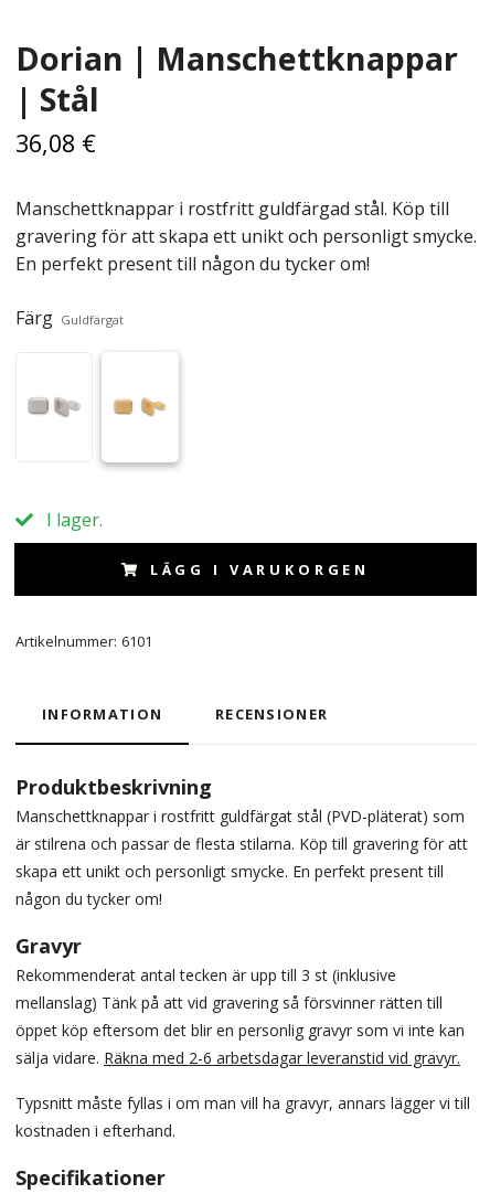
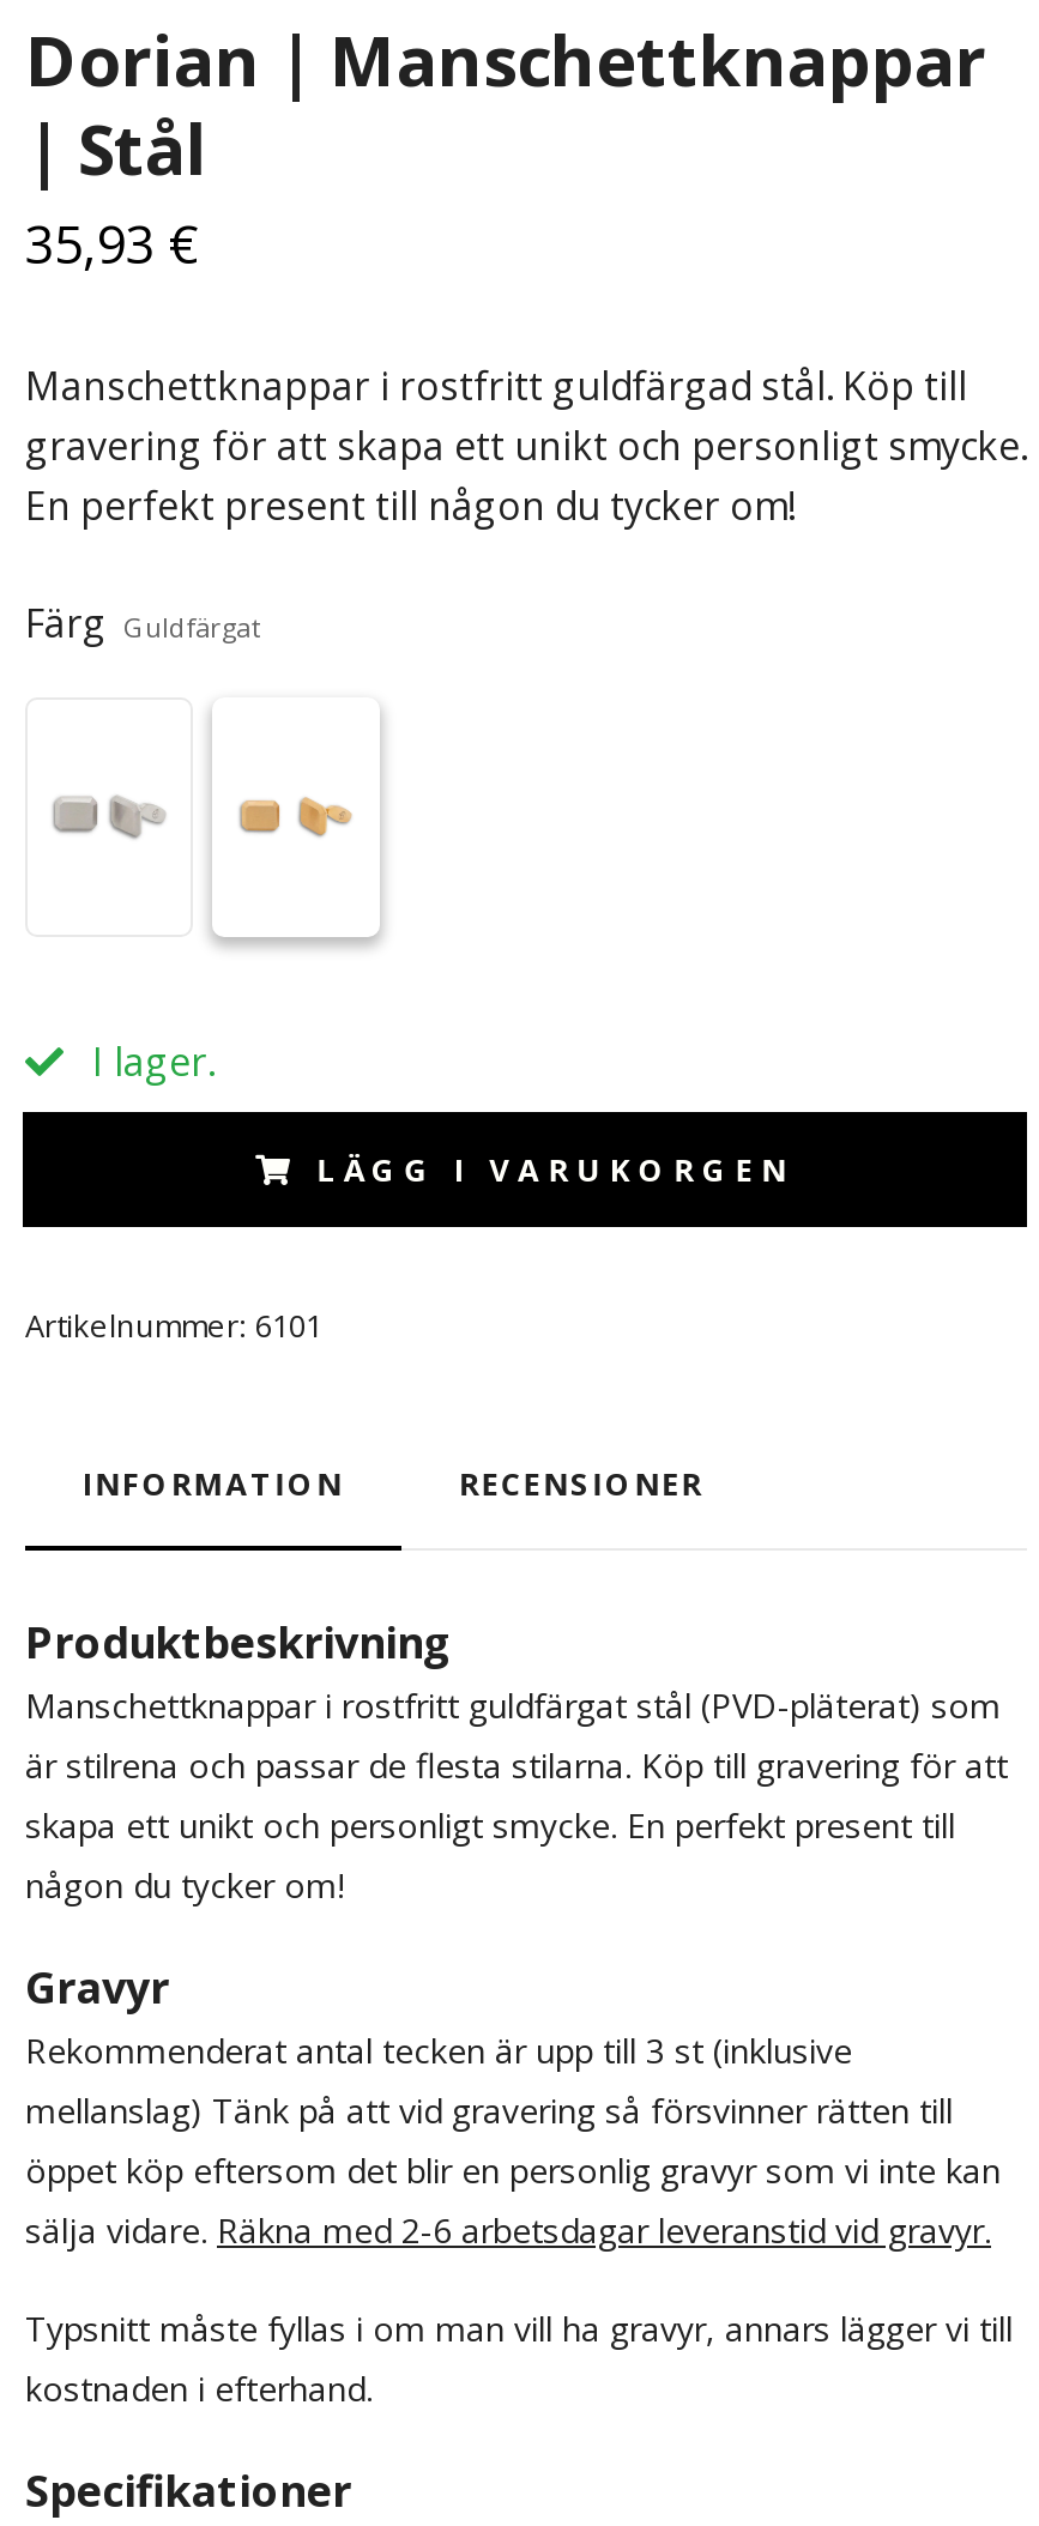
- 36,08 €
+ 35,93 €
